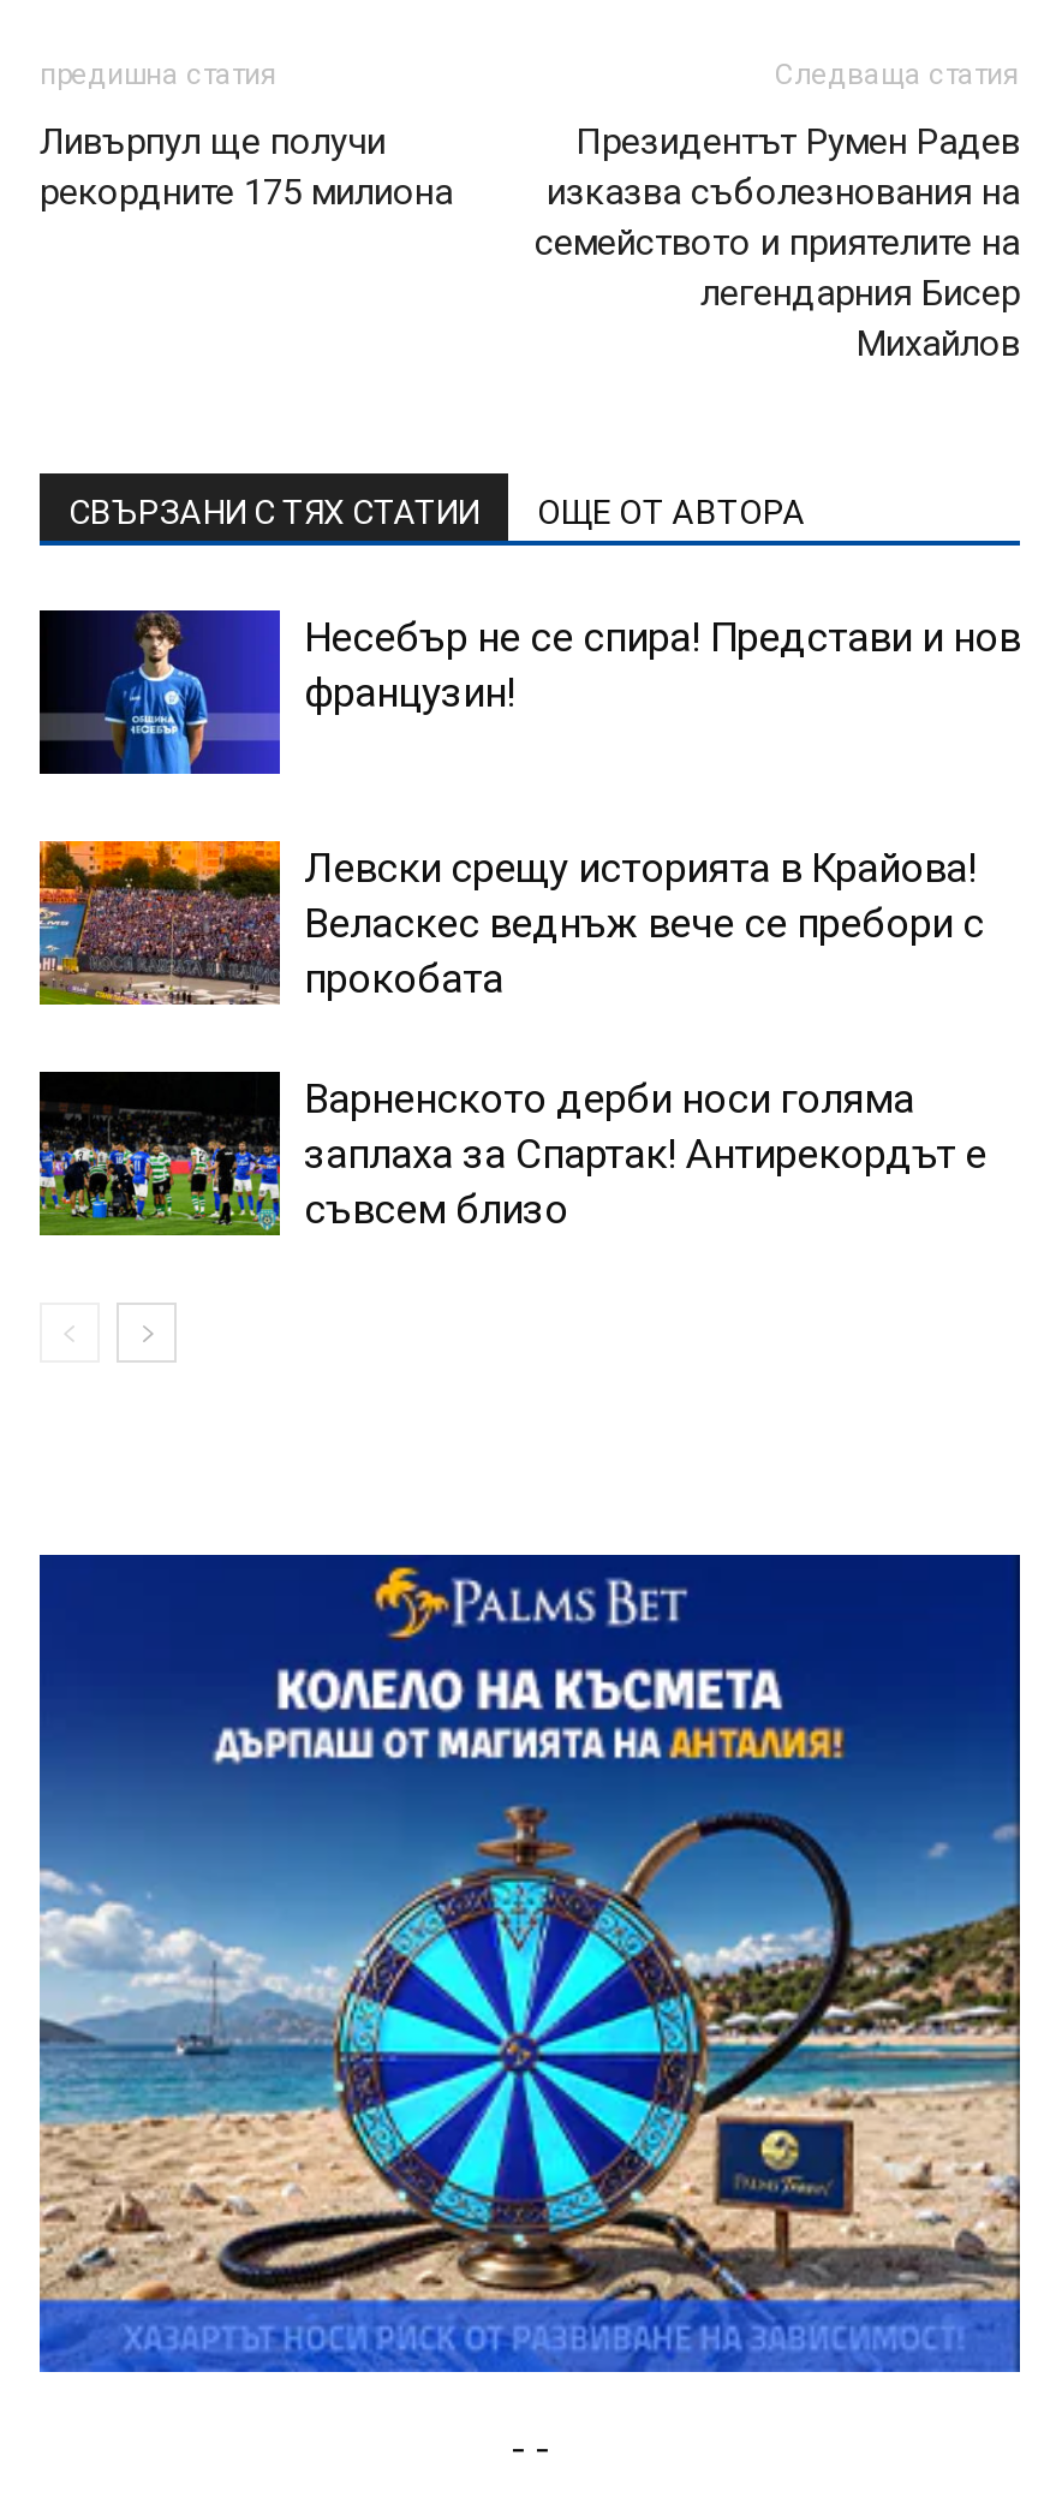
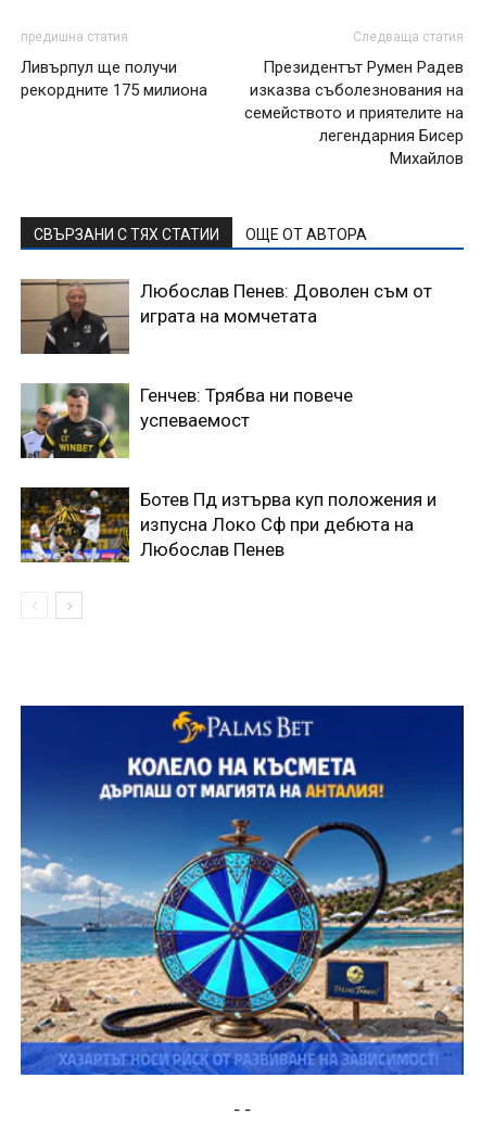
- [image]
- Несебър не се спира! Представи и нов
- французин!
+ [image]
+ Любослав Пенев: Доволен съм от
+ играта на момчетата

- [image]
- Левски срещу историята в Крайова!
- Веласкес веднъж вече се пребори с
- прокобата
+ [image]
+ Генчев: Трябва ни повече
+ успеваемост

- [image]
- Варненското дерби носи голяма
- заплаха за Спартак! Антирекордът е
- съвсем близо
+ [image]
+ Ботев Пд изтърва куп положения и
+ изпусна Локо Сф при дебюта на
+ Любослав Пенев
